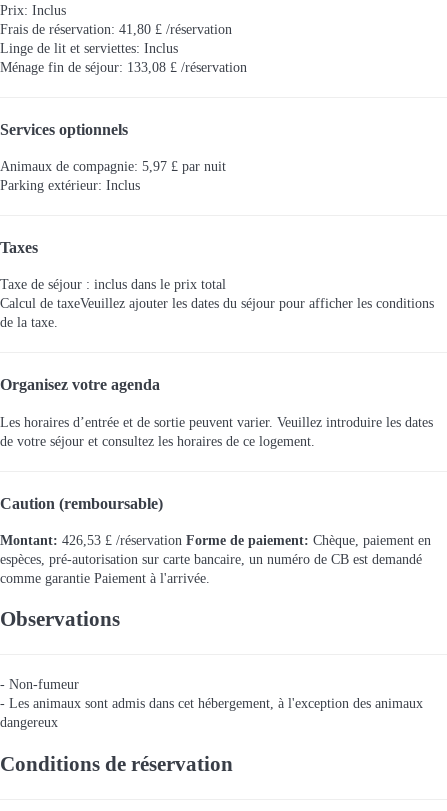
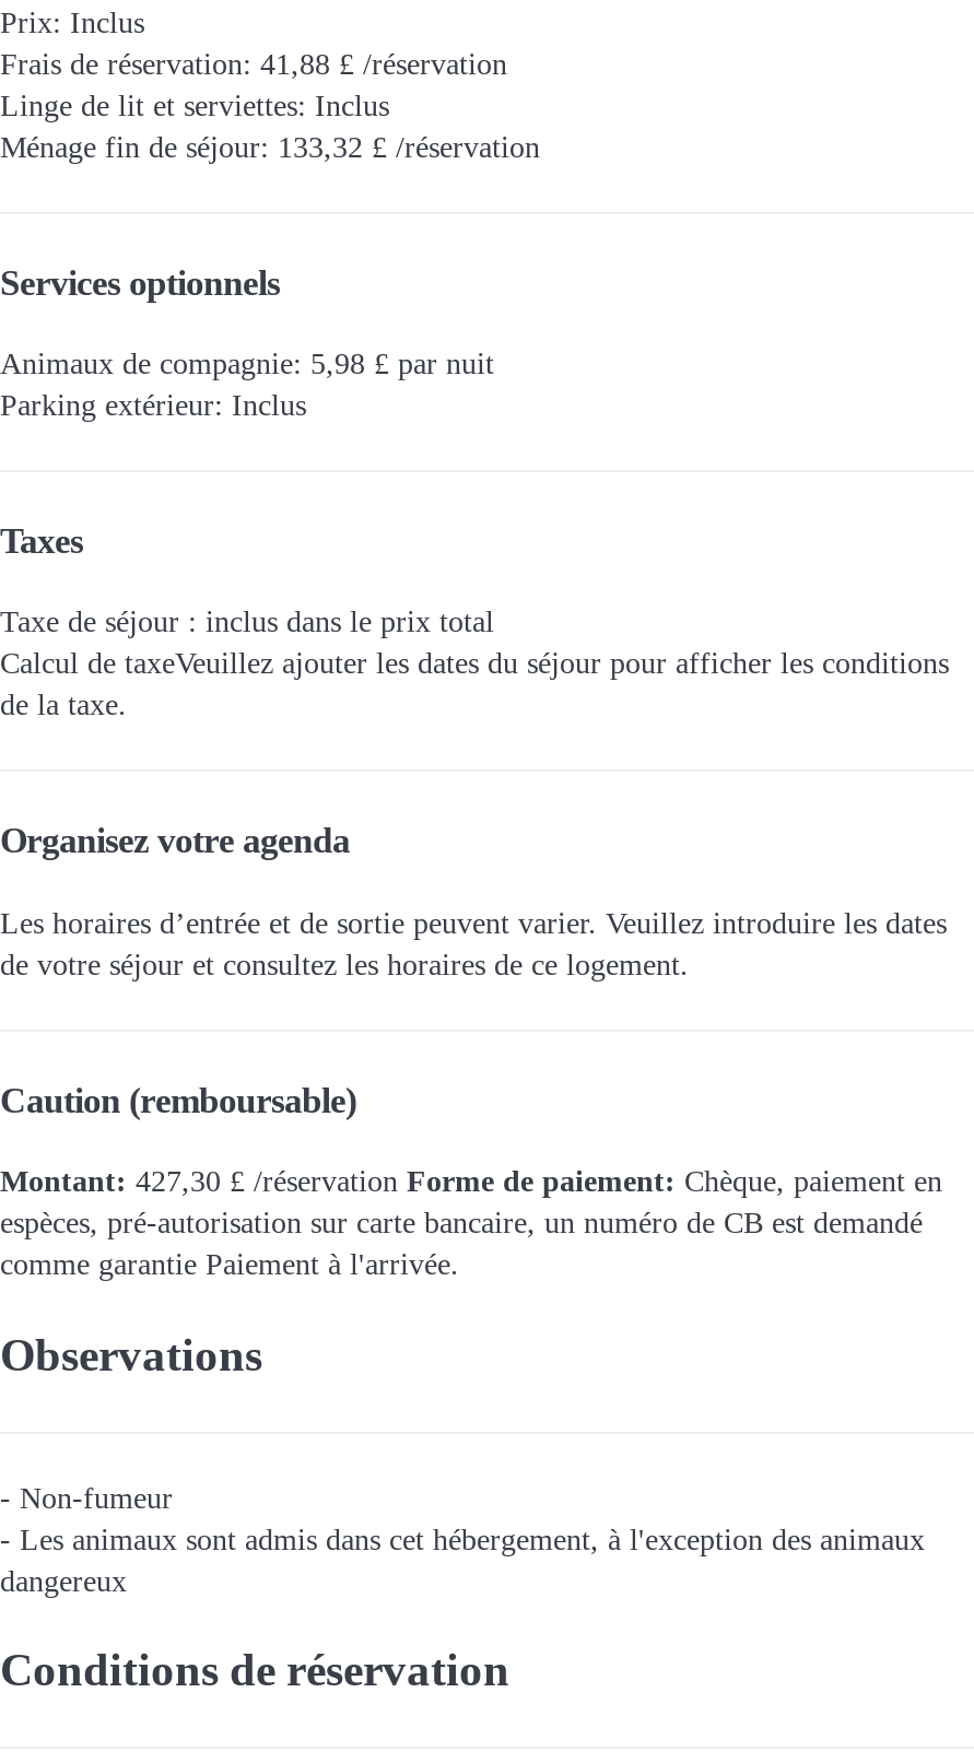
- Frais de réservation: 41,80 £ /réservation
+ Frais de réservation: 41,88 £ /réservation

- Ménage fin de séjour: 133,08 £ /réservation
+ Ménage fin de séjour: 133,32 £ /réservation

- Animaux de compagnie: 5,97 £ par nuit
+ Animaux de compagnie: 5,98 £ par nuit

- Montant: 426,53 £ /réservation Forme de paiement: Chèque, paiement en
+ Montant: 427,30 £ /réservation Forme de paiement: Chèque, paiement en
